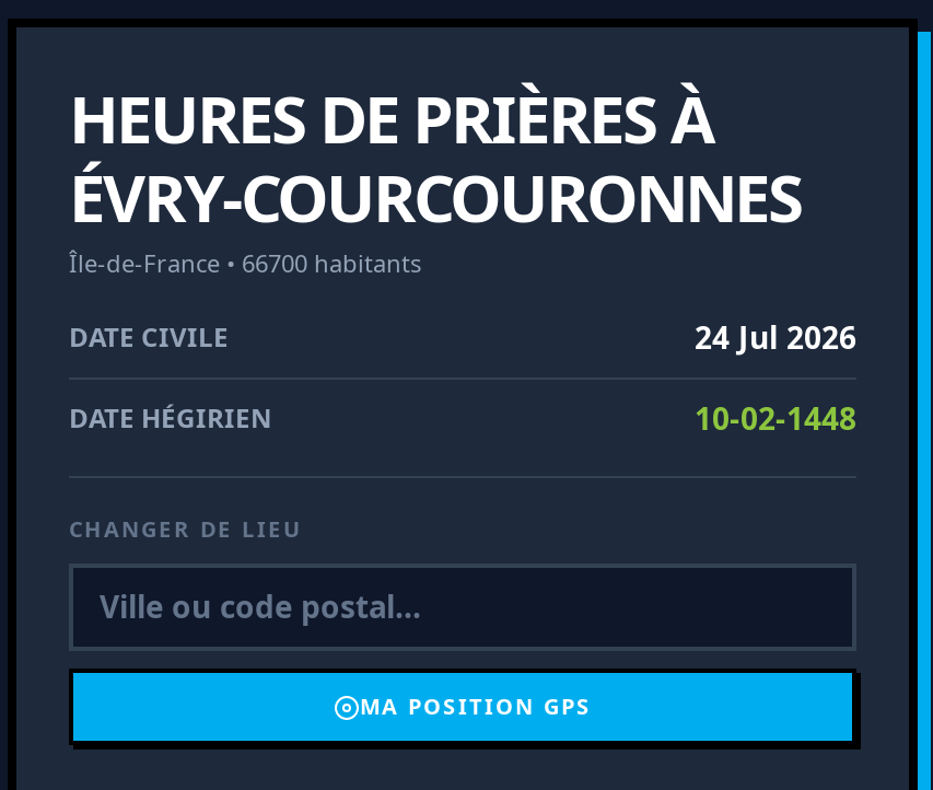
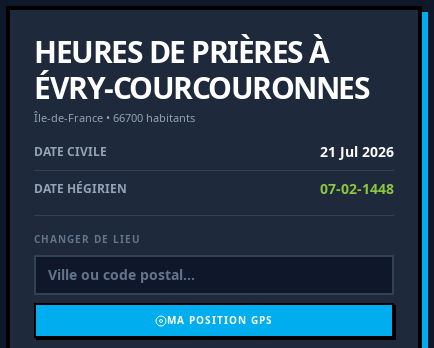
- 24 Jul 2026
+ 21 Jul 2026

- 10-02-1448
+ 07-02-1448
